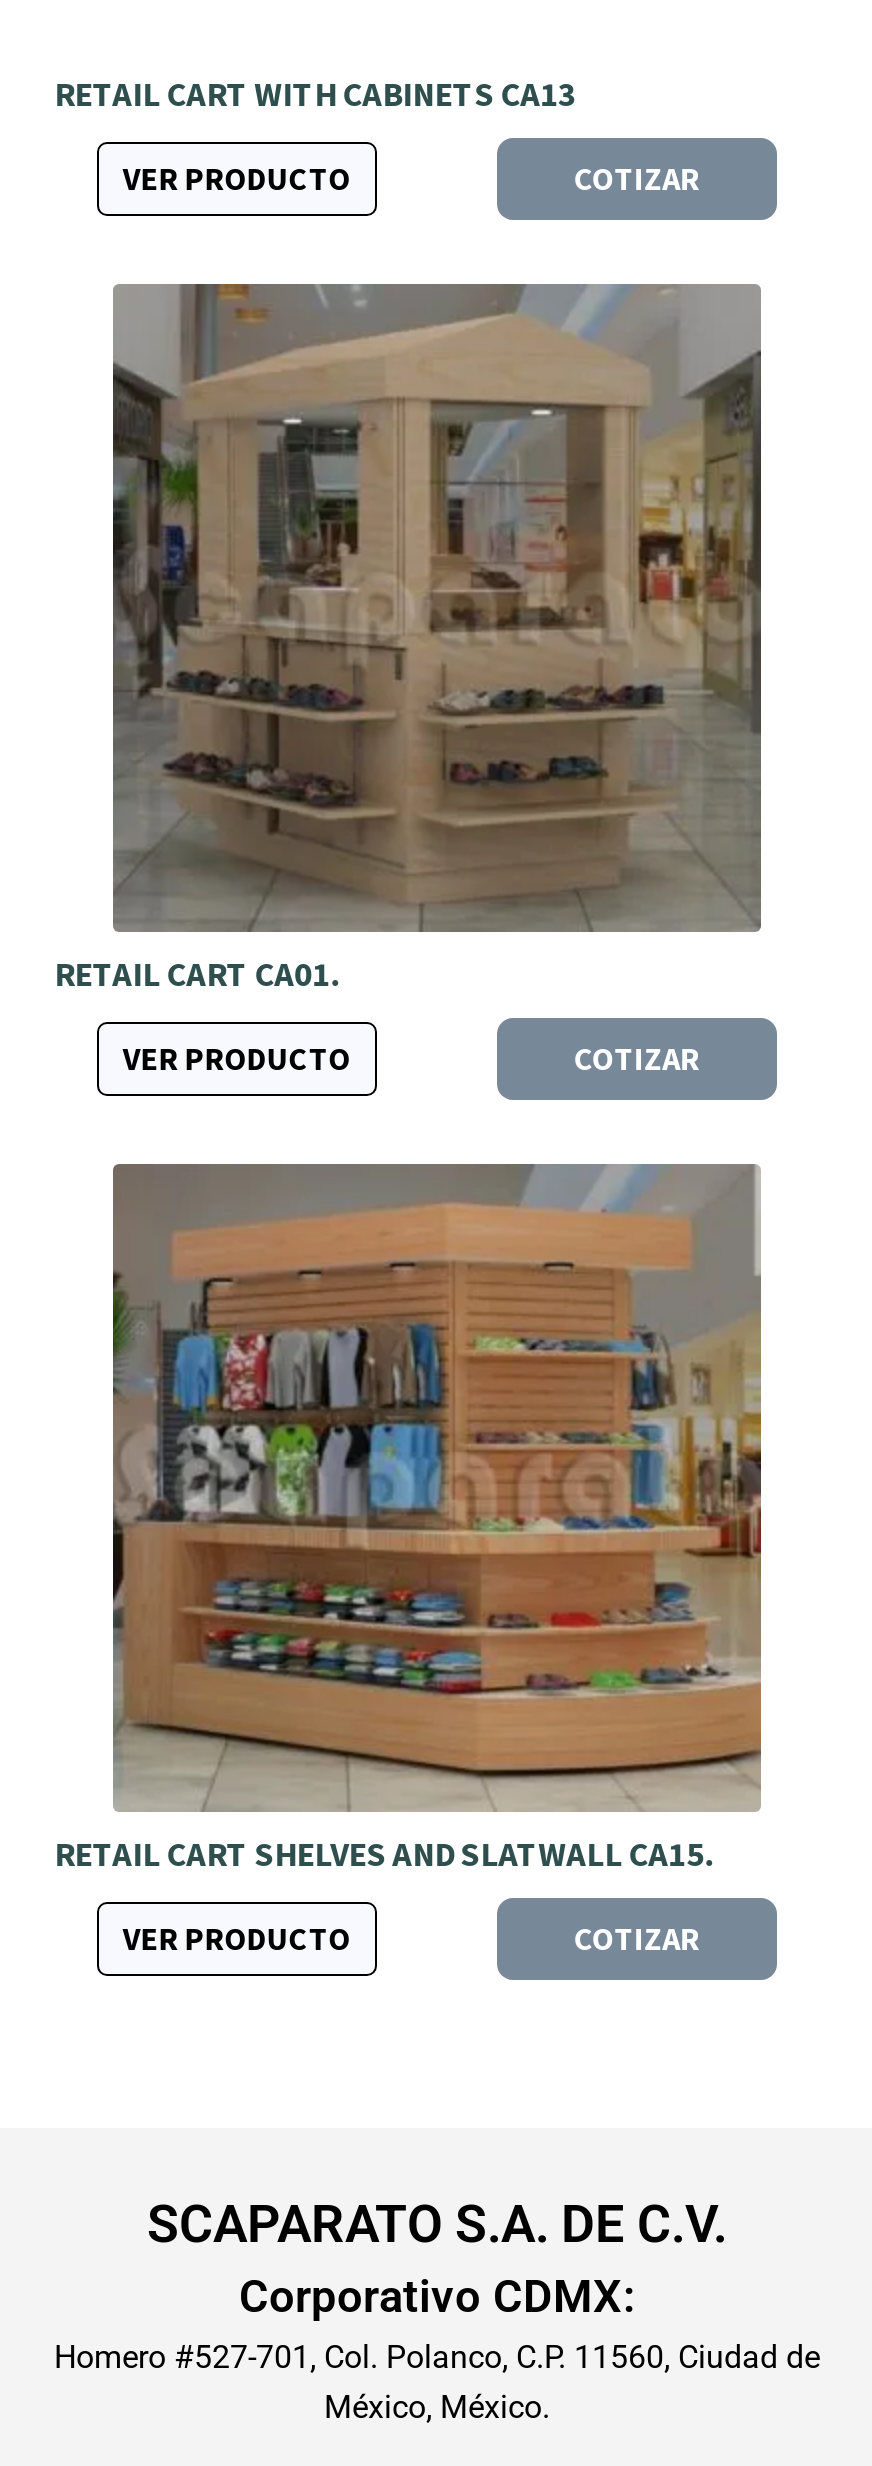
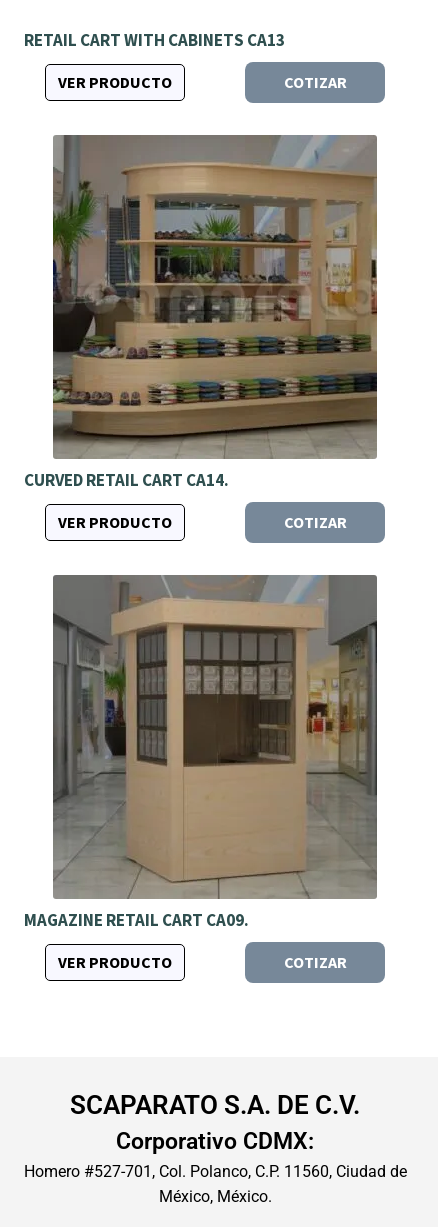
- [image]
- RETAIL CART CA01.
+ [image]
+ CURVED RETAIL CART CA14.

- [image]
- RETAIL CART SHELVES AND SLATWALL CA15.
+ [image]
+ MAGAZINE RETAIL CART CA09.
